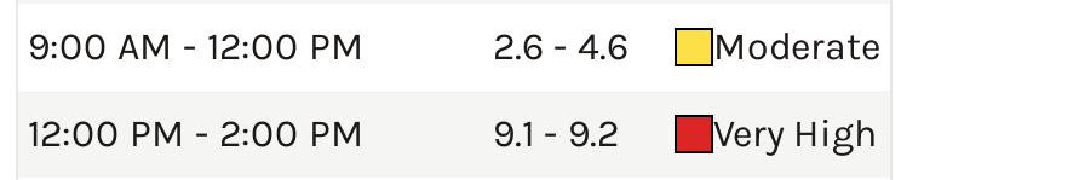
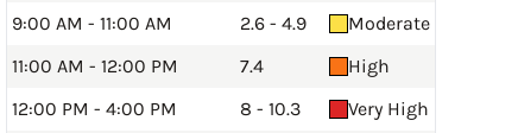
- 9:00 AM - 12:00 PM
+ 9:00 AM - 11:00 AM

- 2.6 - 4.6 Moderate
+ 2.6 - 4.9 Moderate

- 12:00 PM - 2:00 PM
- 9.1 - 9.2
+ 11:00 AM - 12:00 PM
+ 7.4
+ High
+ 12:00 PM - 4:00 PM
+ 8 - 10.3
